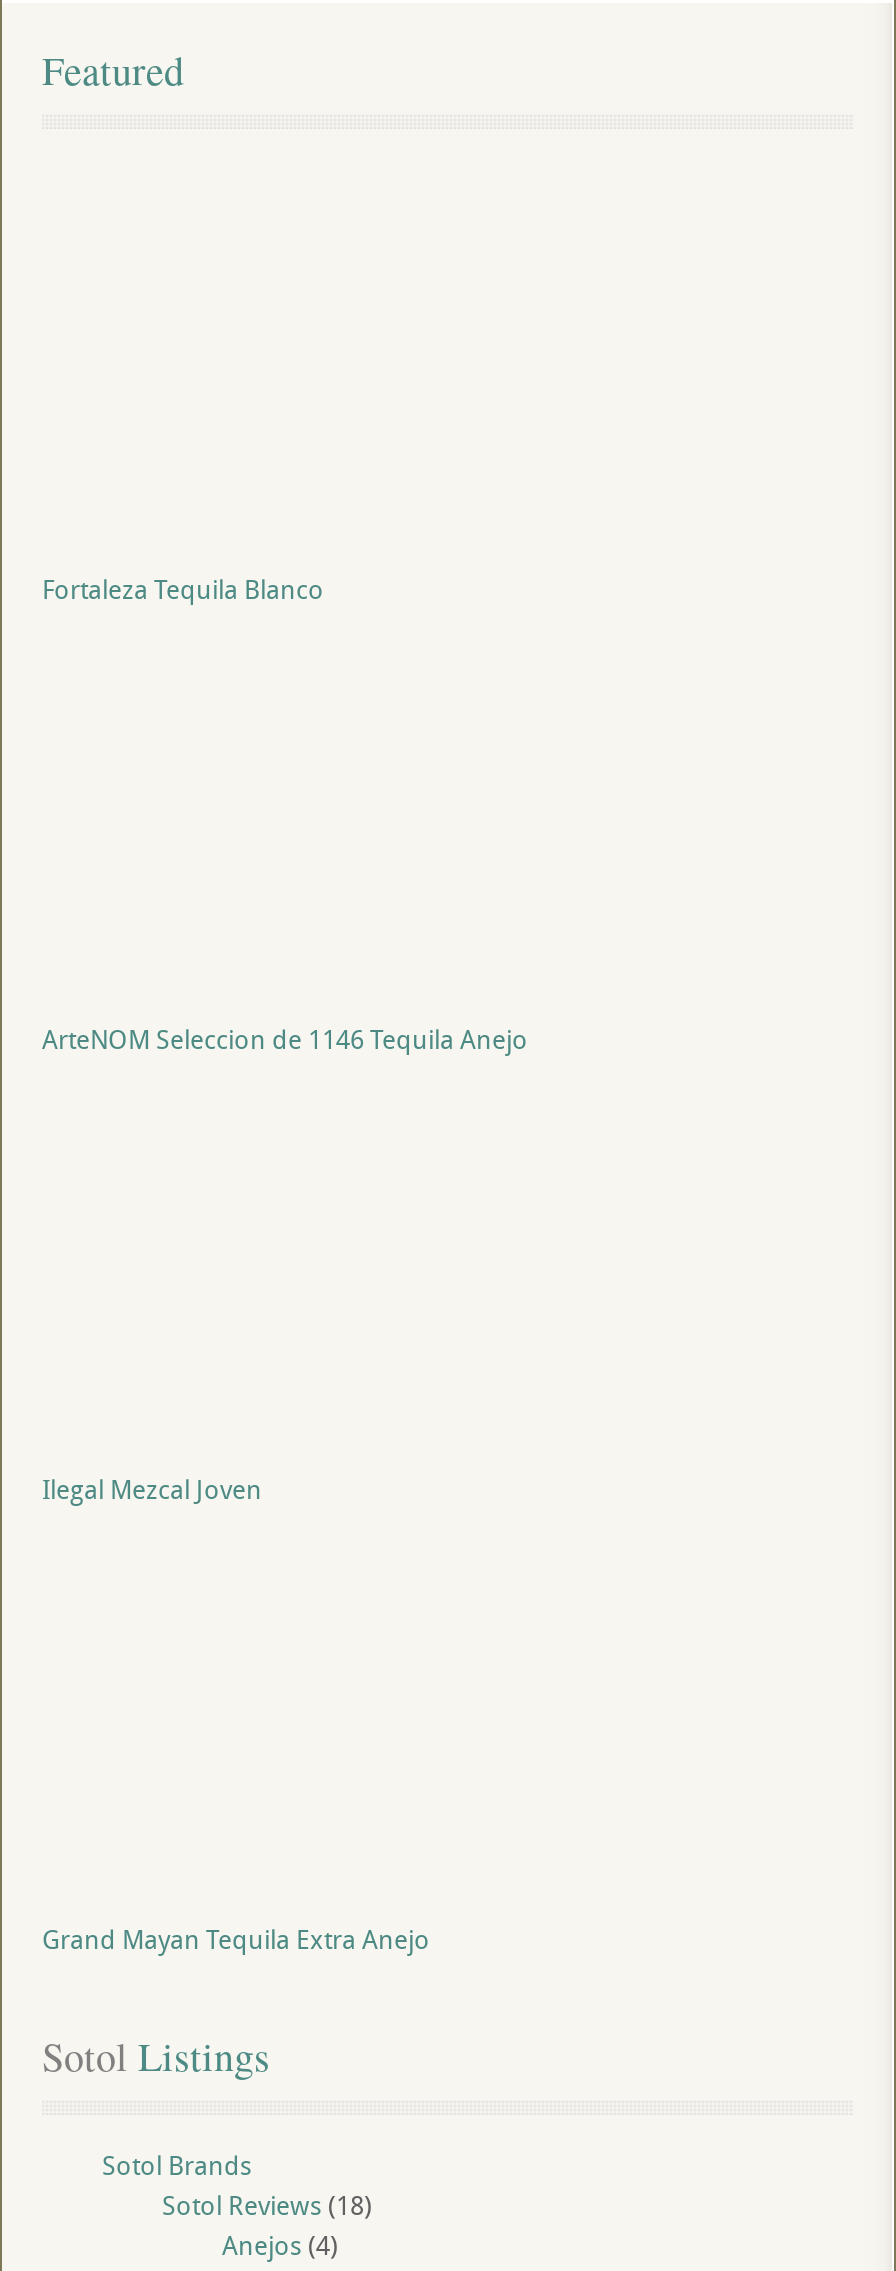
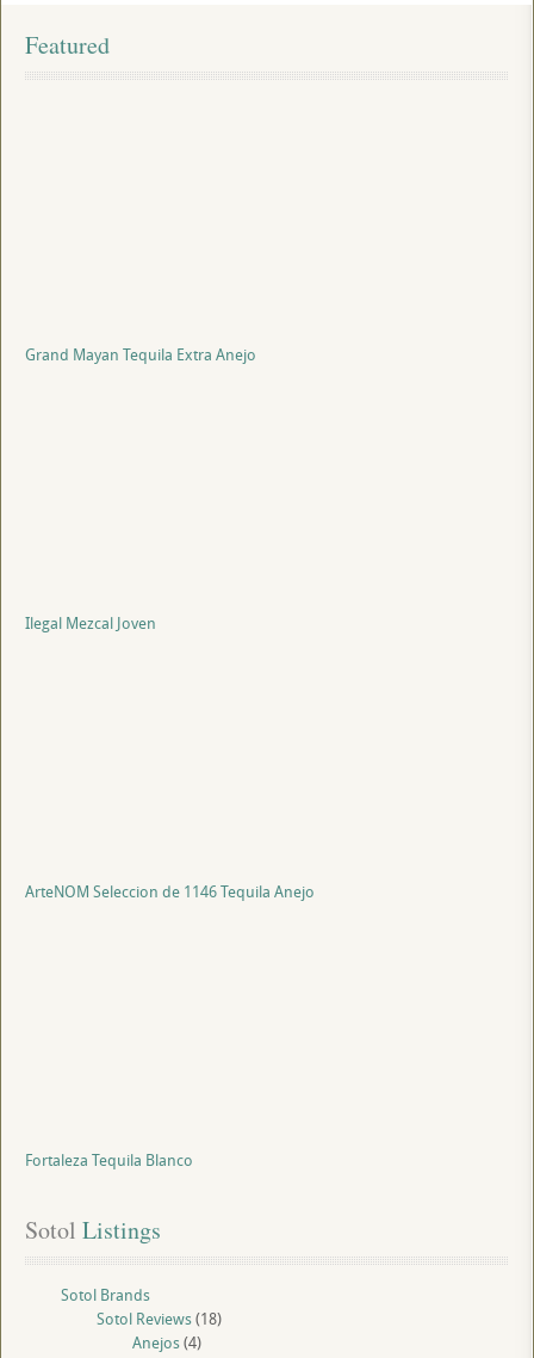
moved down: Fortaleza Tequila Blanco

moved down: ArteNOM Seleccion de 1146 Tequila Anejo

moved down: Ilegal Mezcal Joven

moved up: Grand Mayan Tequila Extra Anejo
